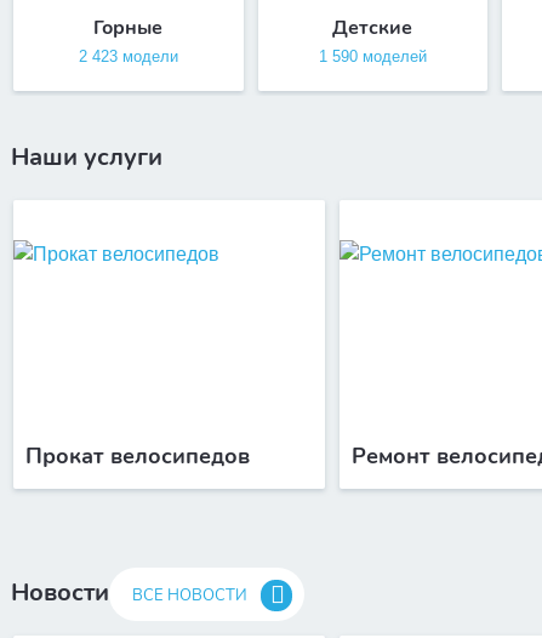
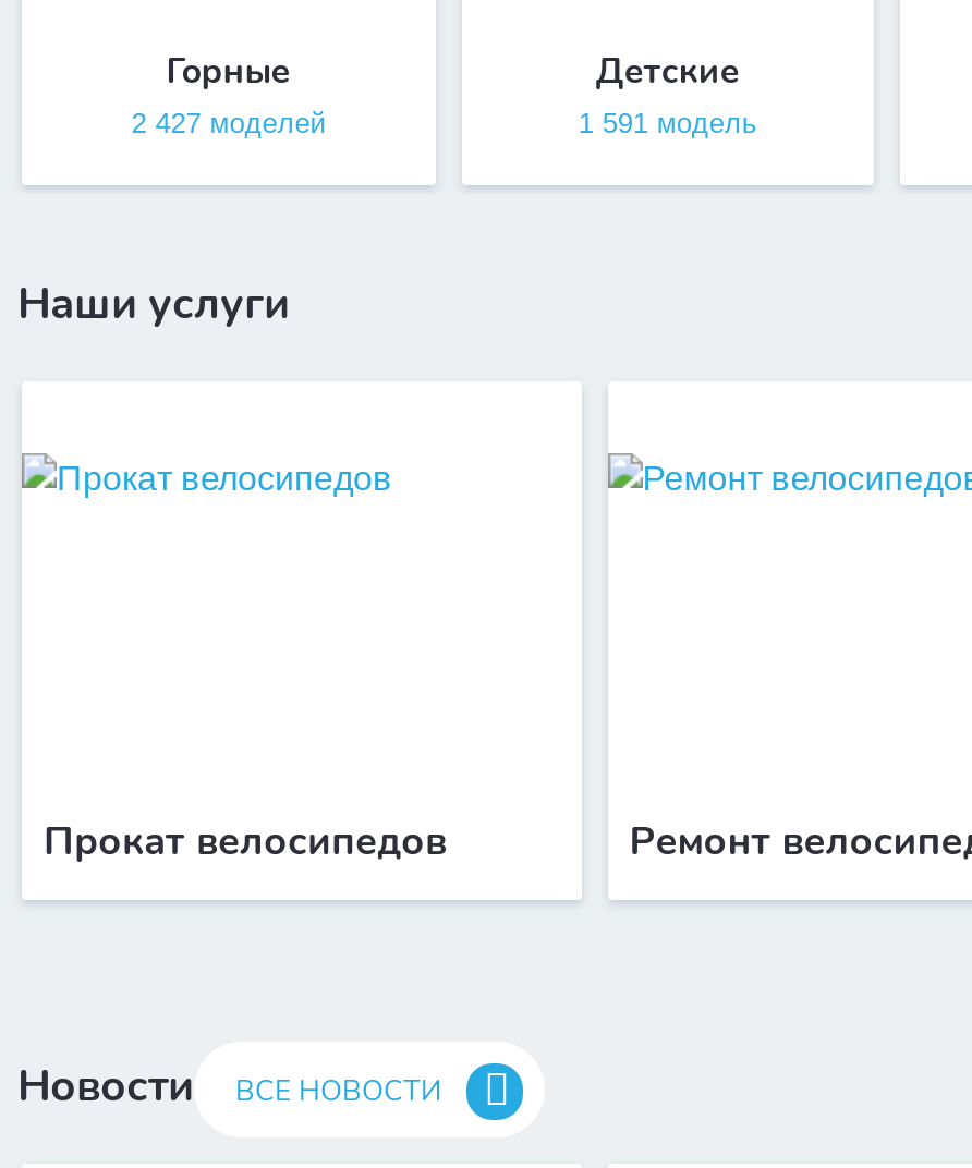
- 2 423 модели
+ 2 427 моделей

- 1 590 моделей
+ 1 591 модель
